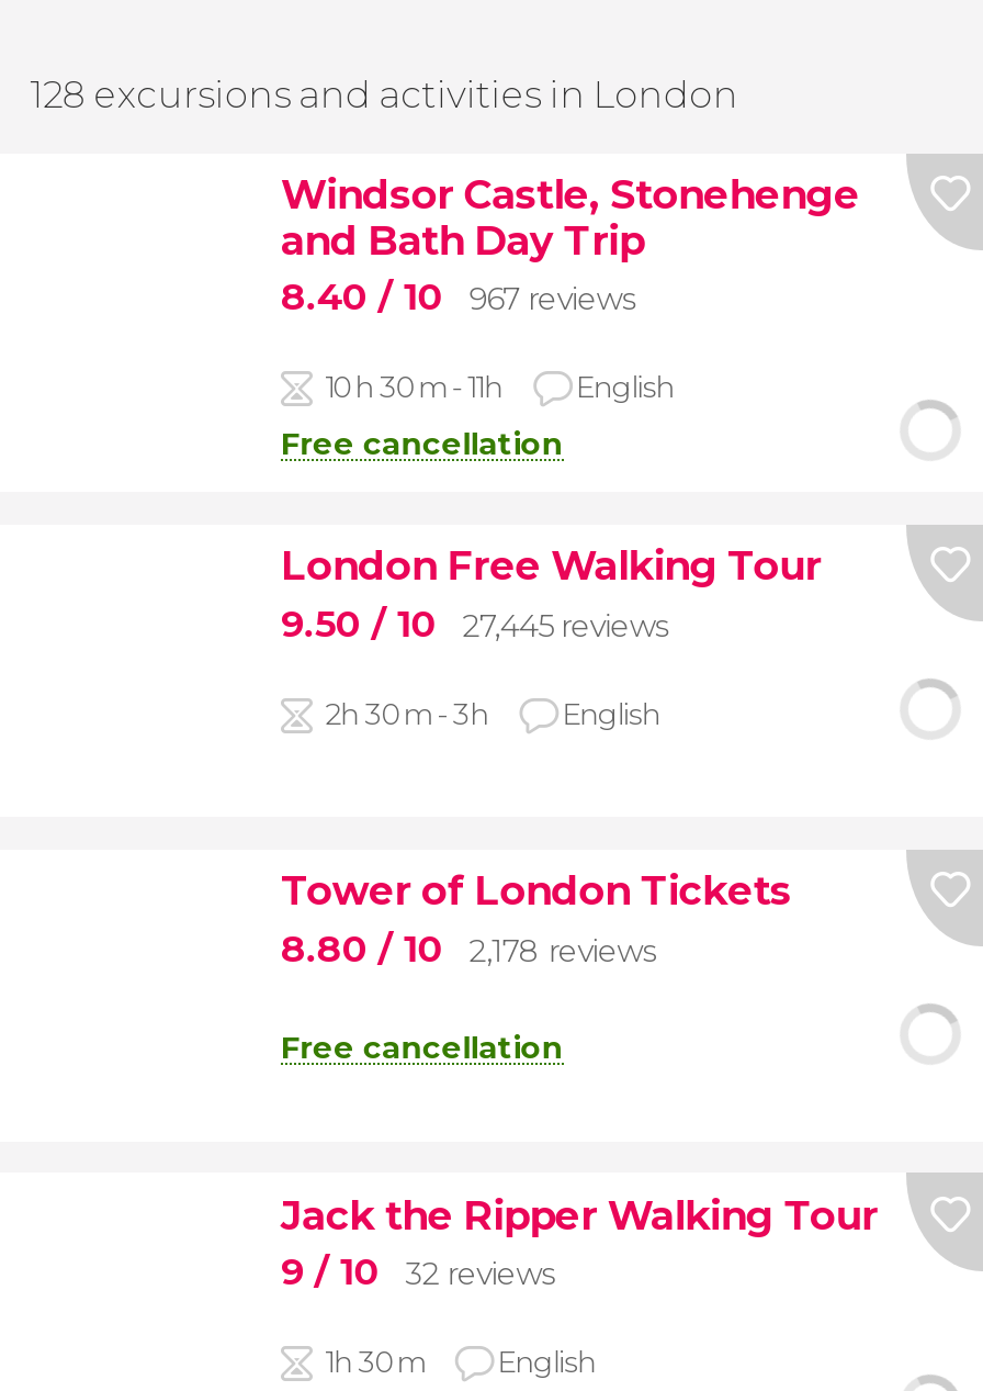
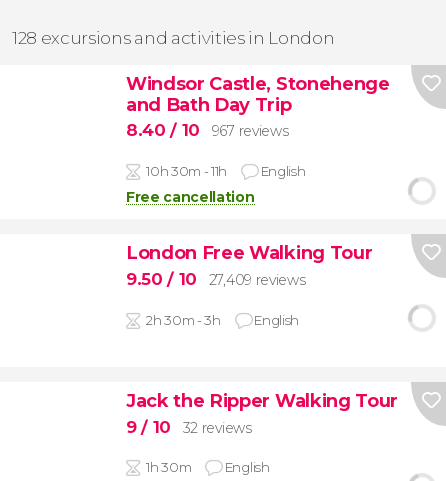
- 9.50 / 10 27,445 reviews
+ 9.50 / 10 27,409 reviews

- Tower of London Tickets
- 8.80 / 10
- 2,178 reviews
- Free cancellation
